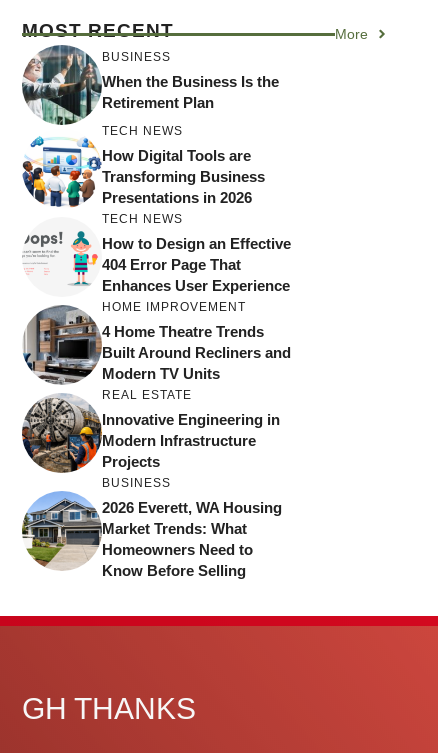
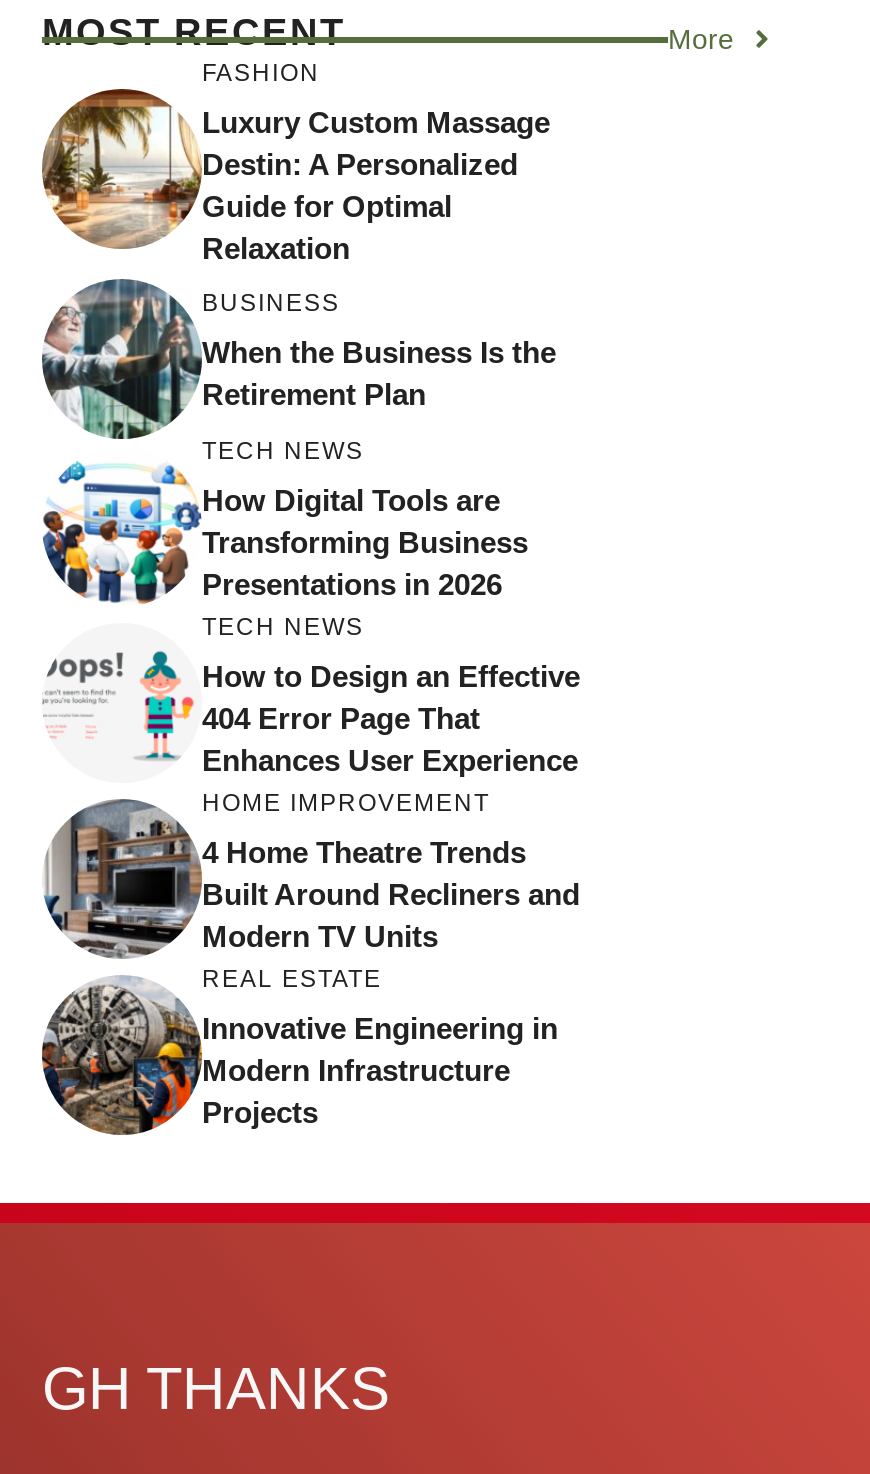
moved down: [image] | BUSINESS | When the Business Is the | ... | Modern Infrastructure | Projects

+ [image]
+ FASHION
+ Luxury Custom Massage
+ Destin: A Personalized
+ Guide for Optimal
+ Relaxation

- [image]
- BUSINESS
- 2026 Everett, WA Housing
- Market Trends: What
- Homeowners Need to
- Know Before Selling
